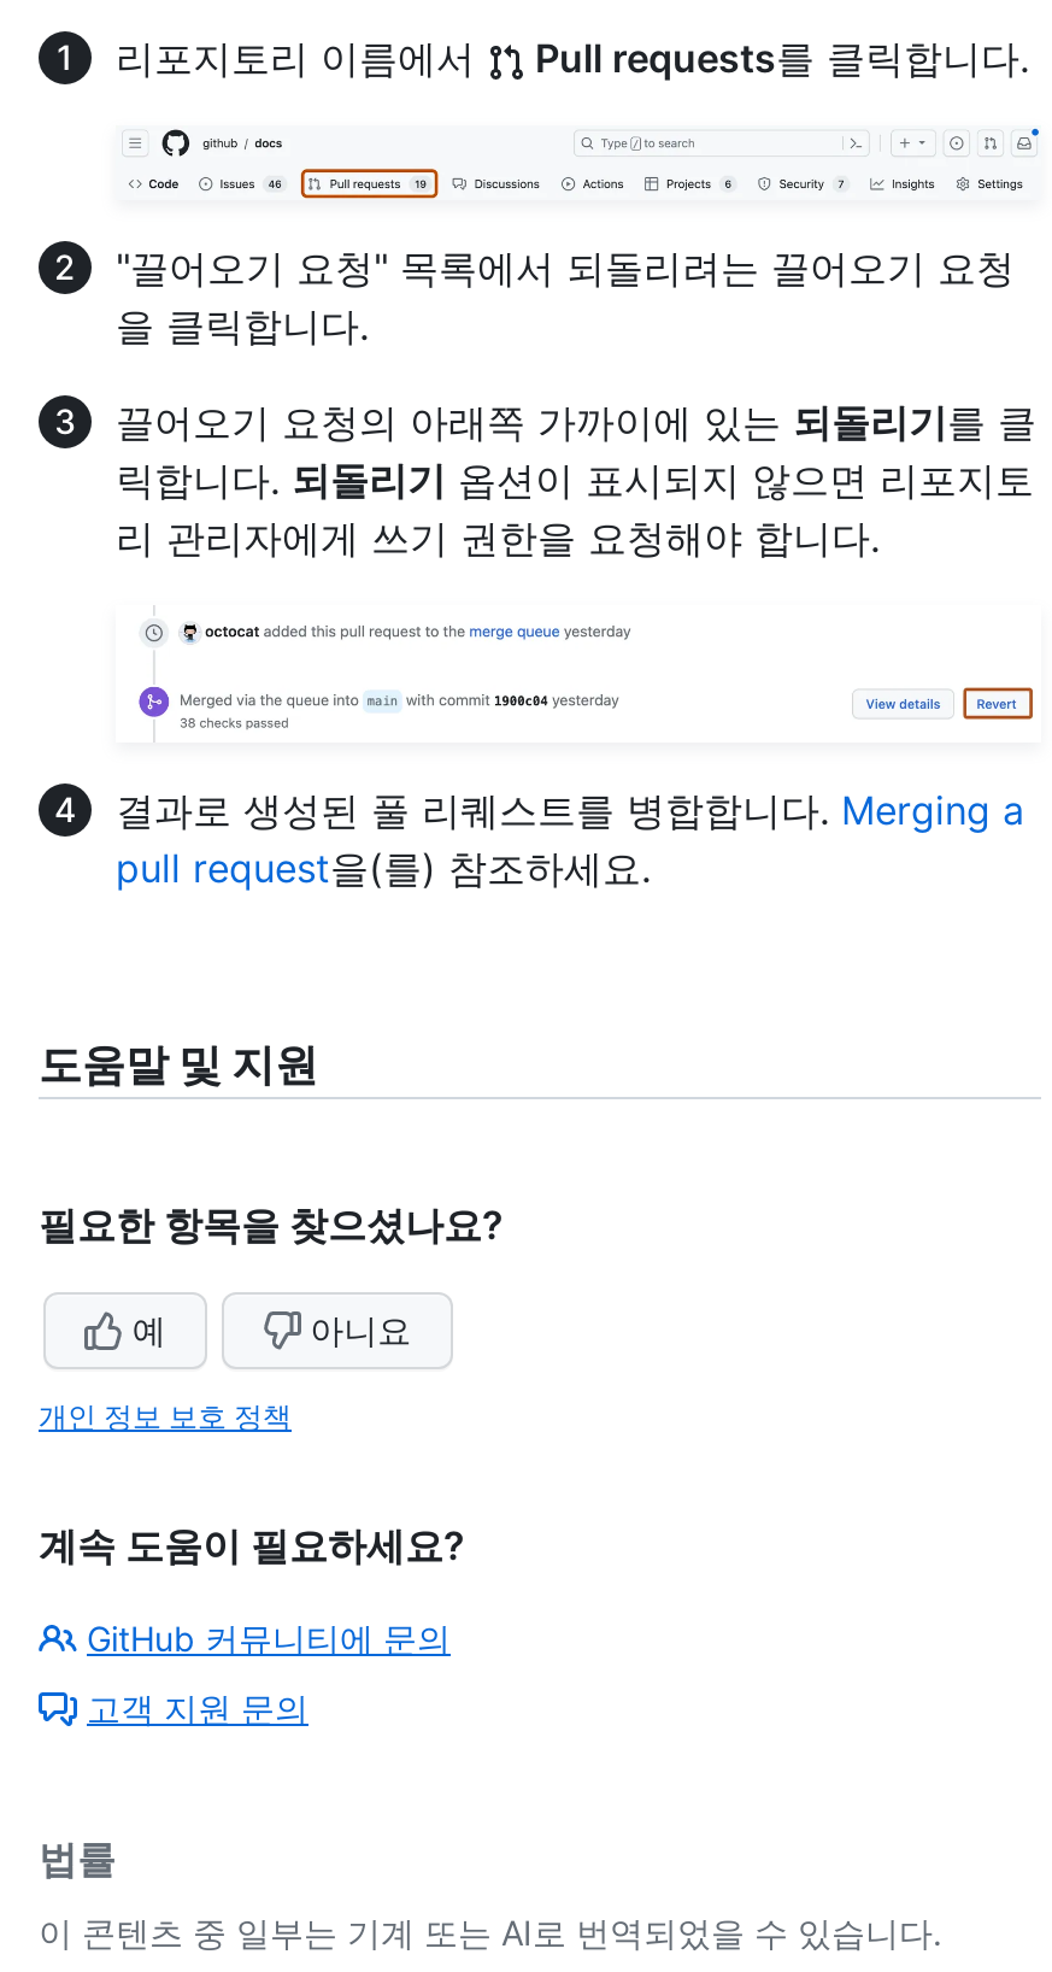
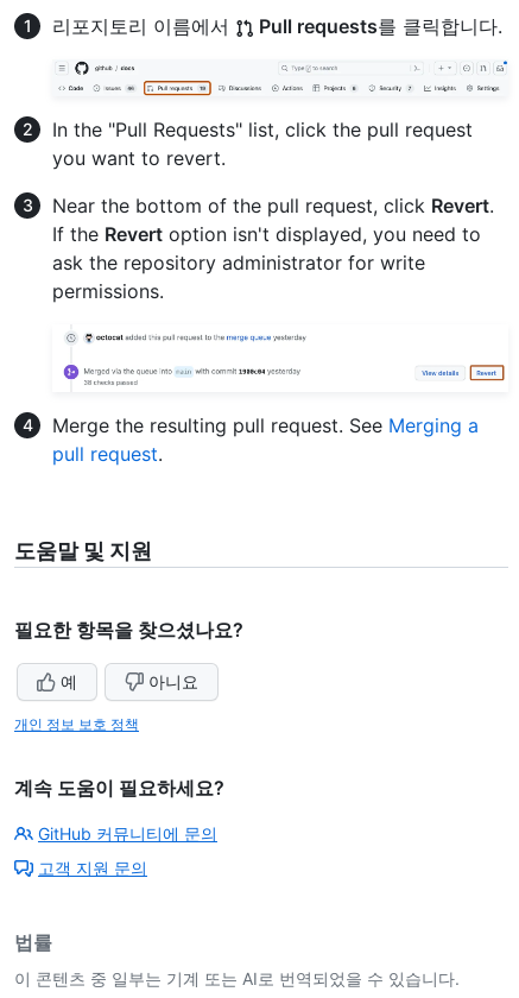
- "끌어오기 요청" 목록에서 되돌리려는 끌어오기 요청
- 을 클릭합니다.
+ In the "Pull Requests" list, click the pull request
+ you want to revert.

- 끌어오기 요청의 아래쪽 가까이에 있는 되돌리기를 클
- 릭합니다. 되돌리기 옵션이 표시되지 않으면 리포지토
- 리 관리자에게 쓰기 권한을 요청해야 합니다.
+ Near the bottom of the pull request, click Revert.
+ If the Revert option isn't displayed, you need to
+ ask the repository administrator for write
+ permissions.

- 결과로 생성된 풀 리퀘스트를 병합합니다. Merging a
- pull request을(를) 참조하세요.
+ Merge the resulting pull request. See Merging a
+ pull request.
